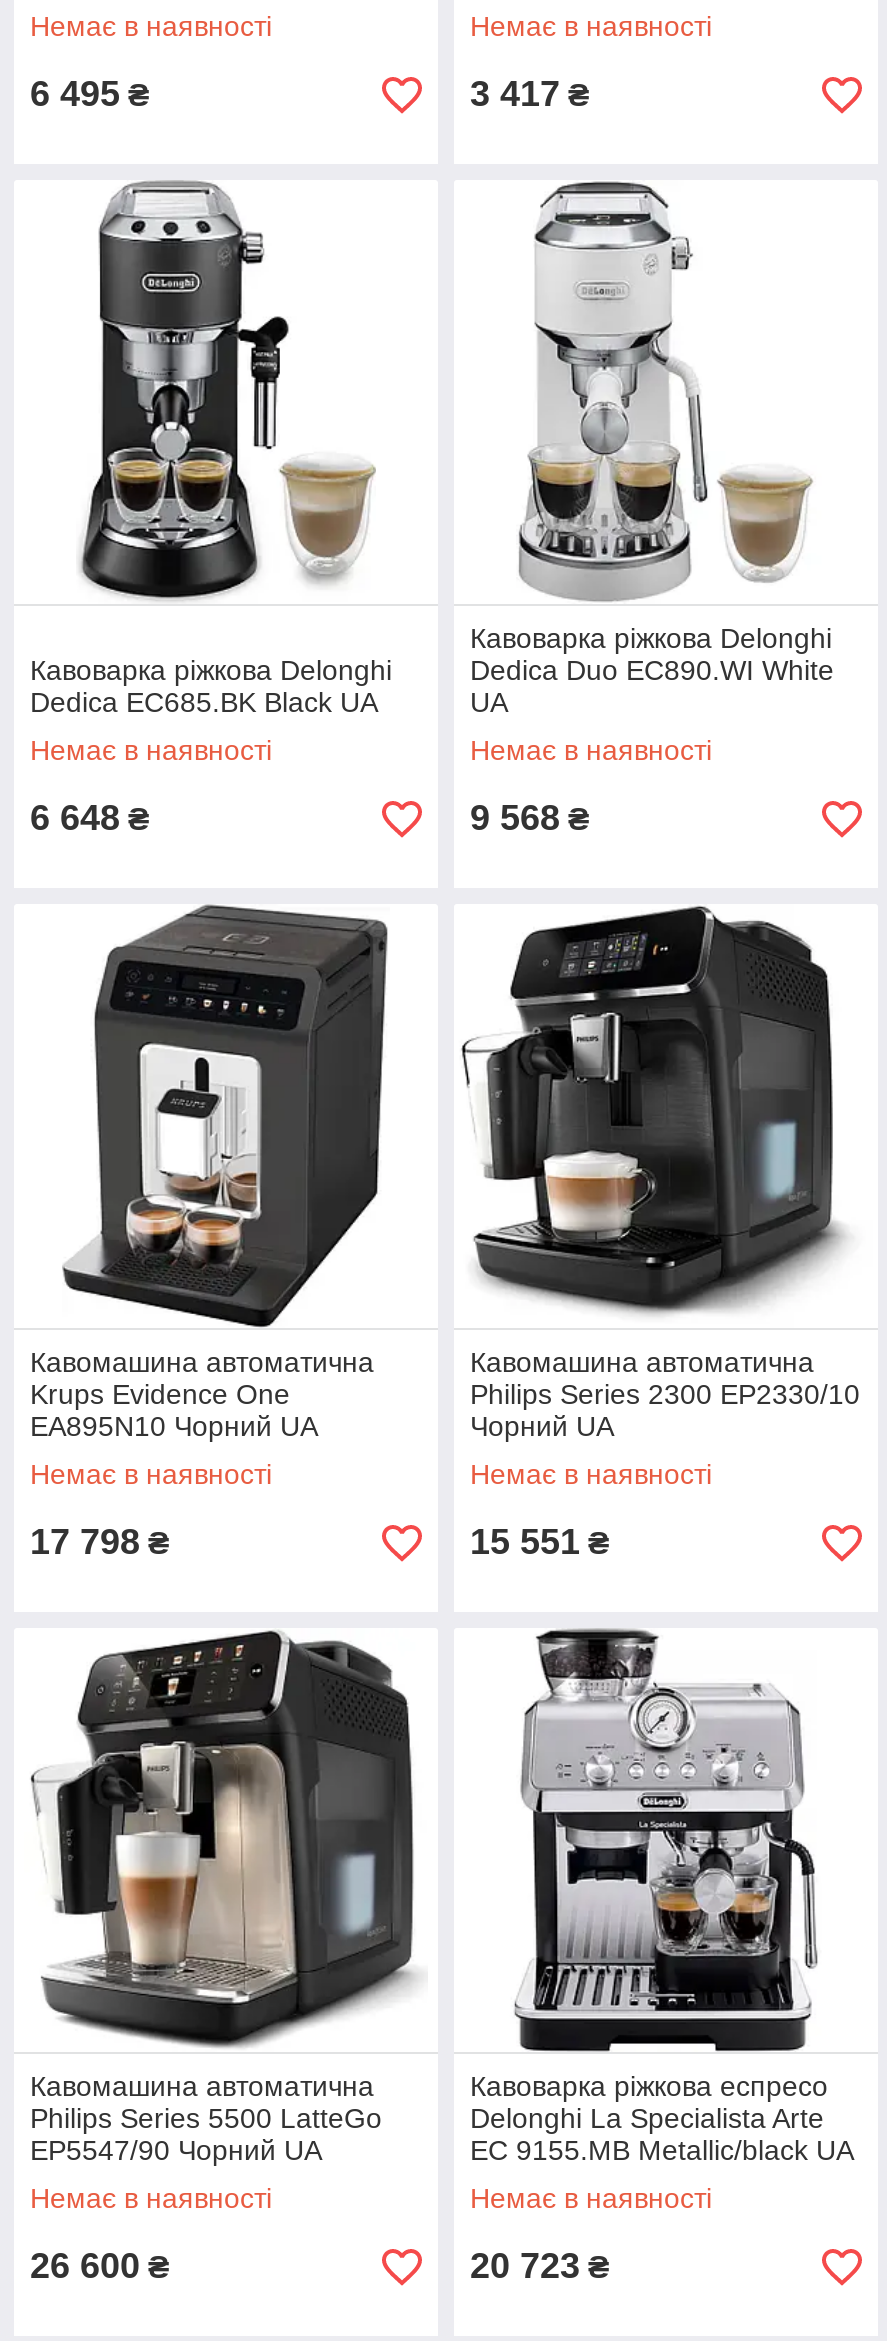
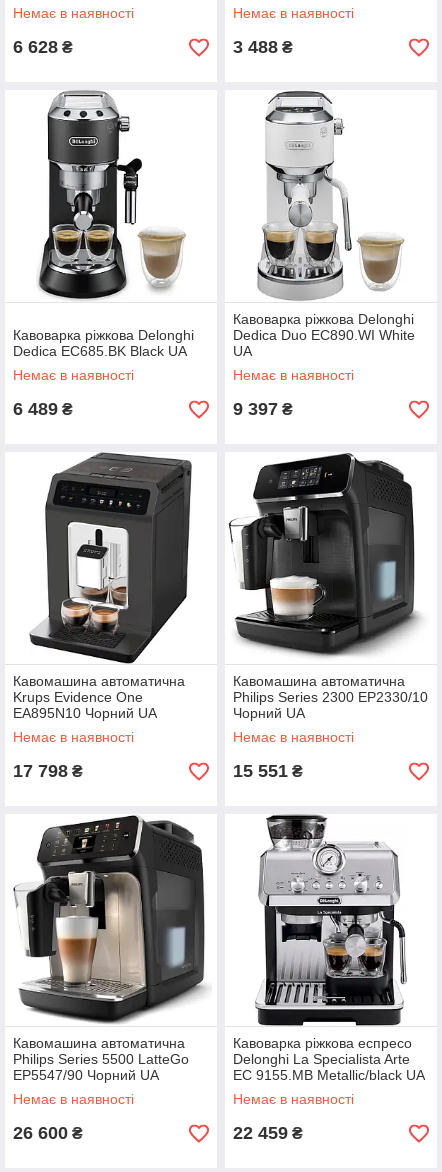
- 6 495 ₴
+ 6 628 ₴

- 3 417 ₴
+ 3 488 ₴

- 6 648 ₴
+ 6 489 ₴

- 9 568 ₴
+ 9 397 ₴

- 20 723 ₴
+ 22 459 ₴
